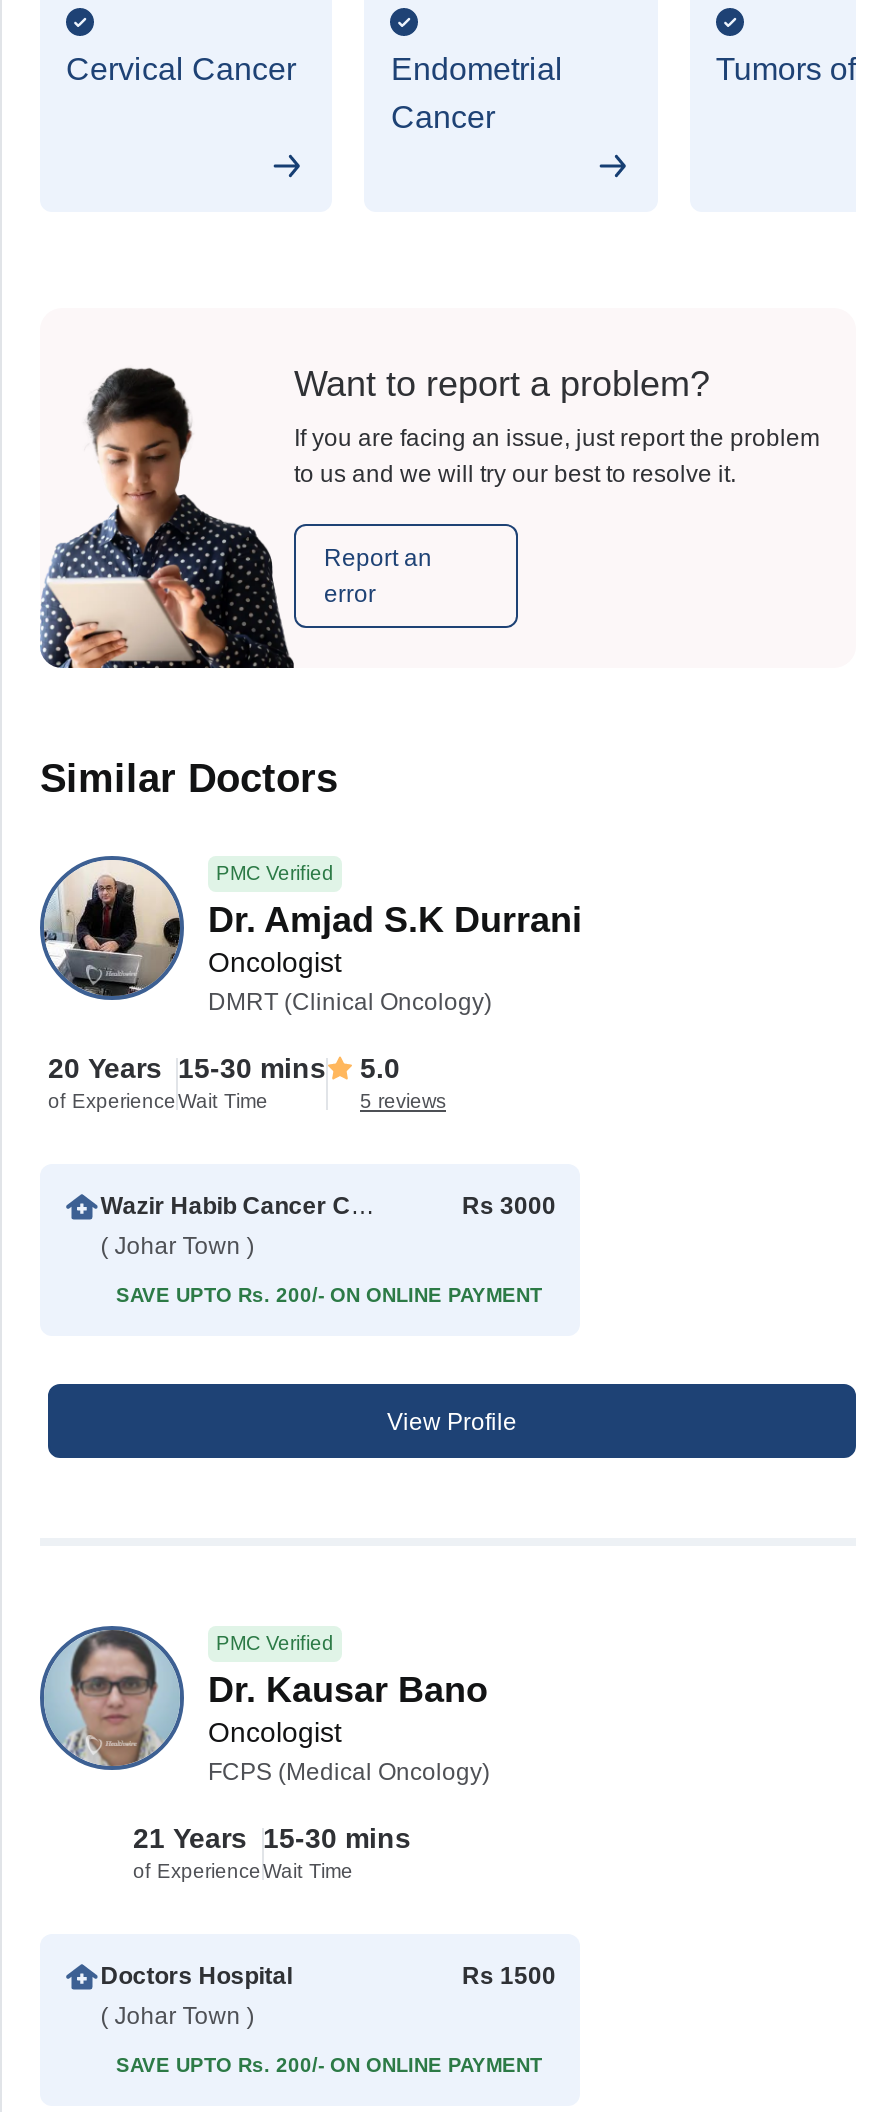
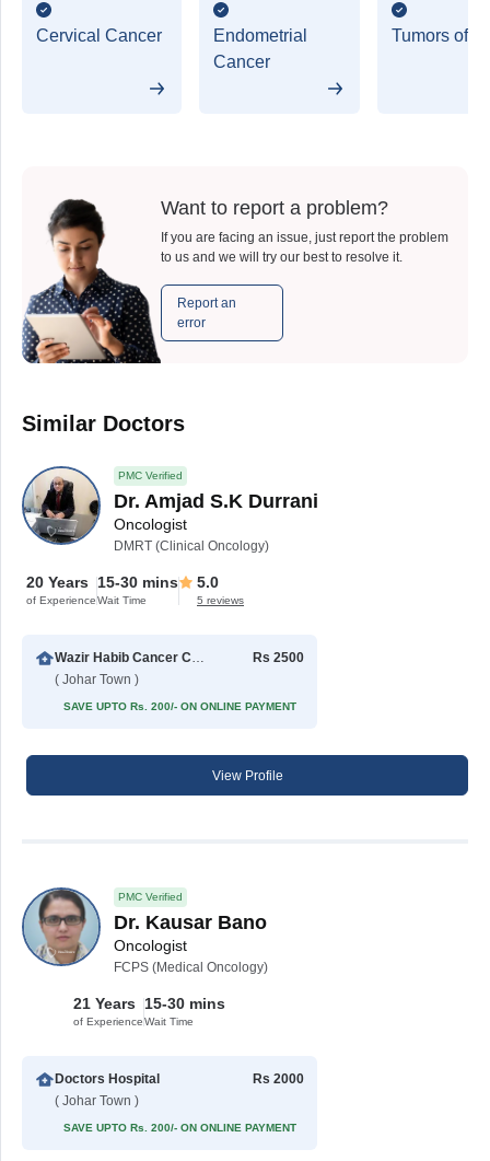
- Rs 3000
+ Rs 2500

- Rs 1500
+ Rs 2000
